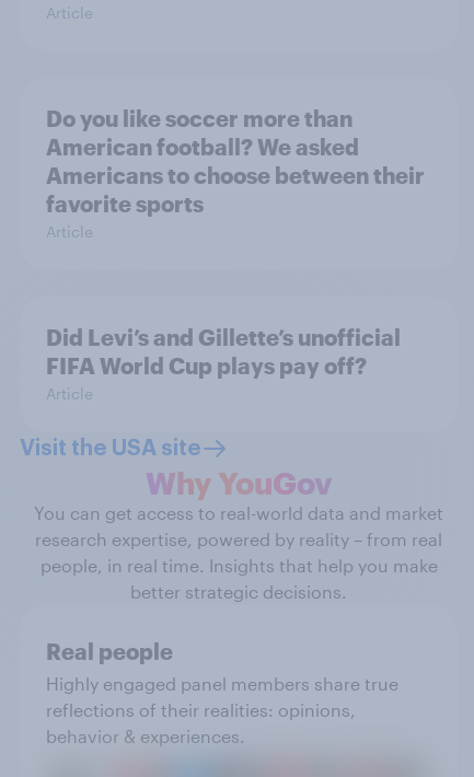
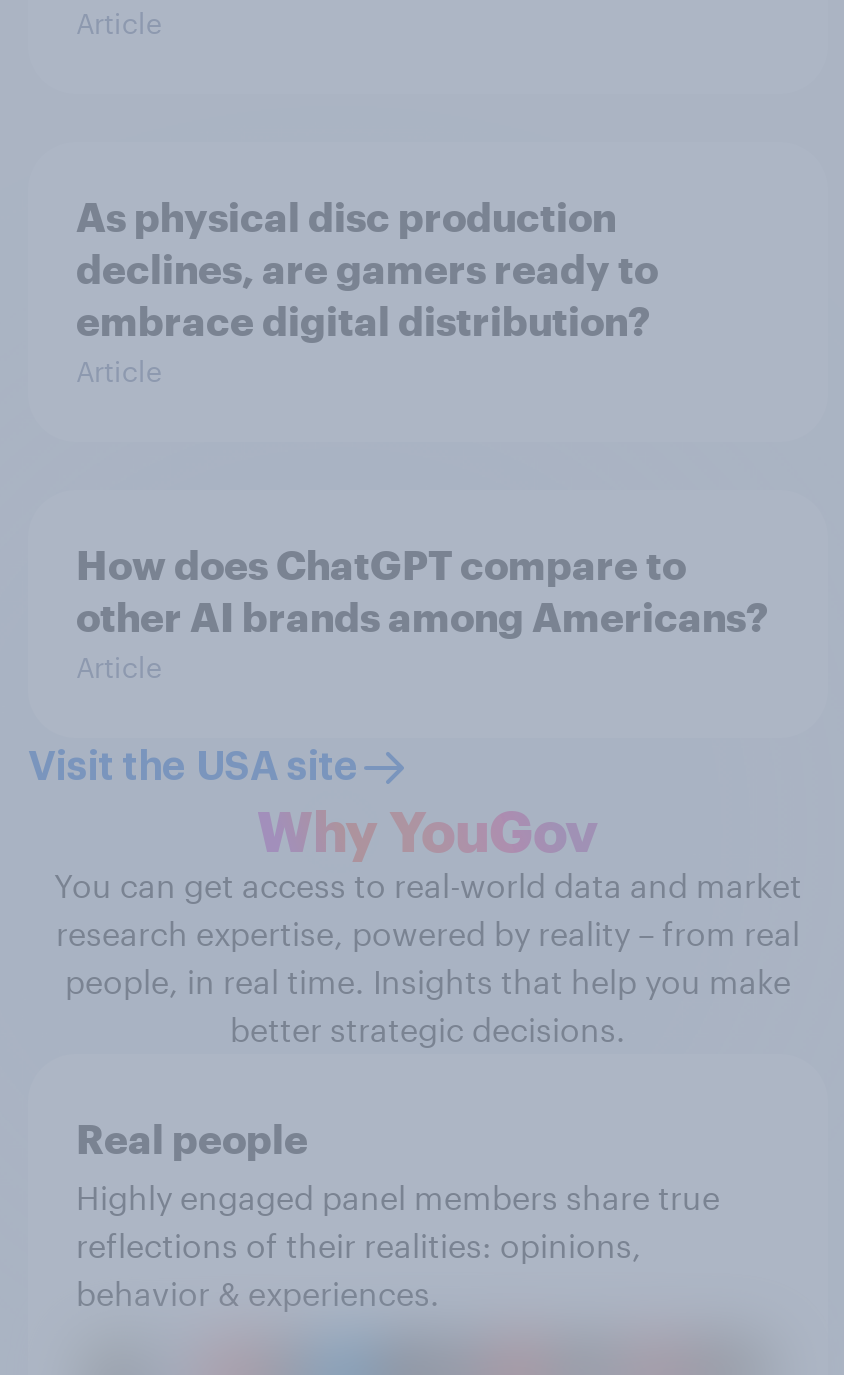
- Do you like soccer more than
- American football? We asked
- Americans to choose between their
- favorite sports
+ As physical disc production
+ declines, are gamers ready to
+ embrace digital distribution?

- Did Levi’s and Gillette’s unofficial
- FIFA World Cup plays pay off?
+ How does ChatGPT compare to
+ other AI brands among Americans?
